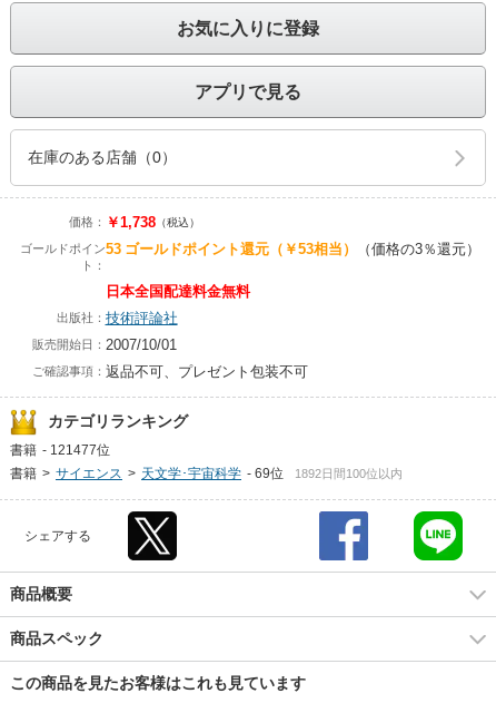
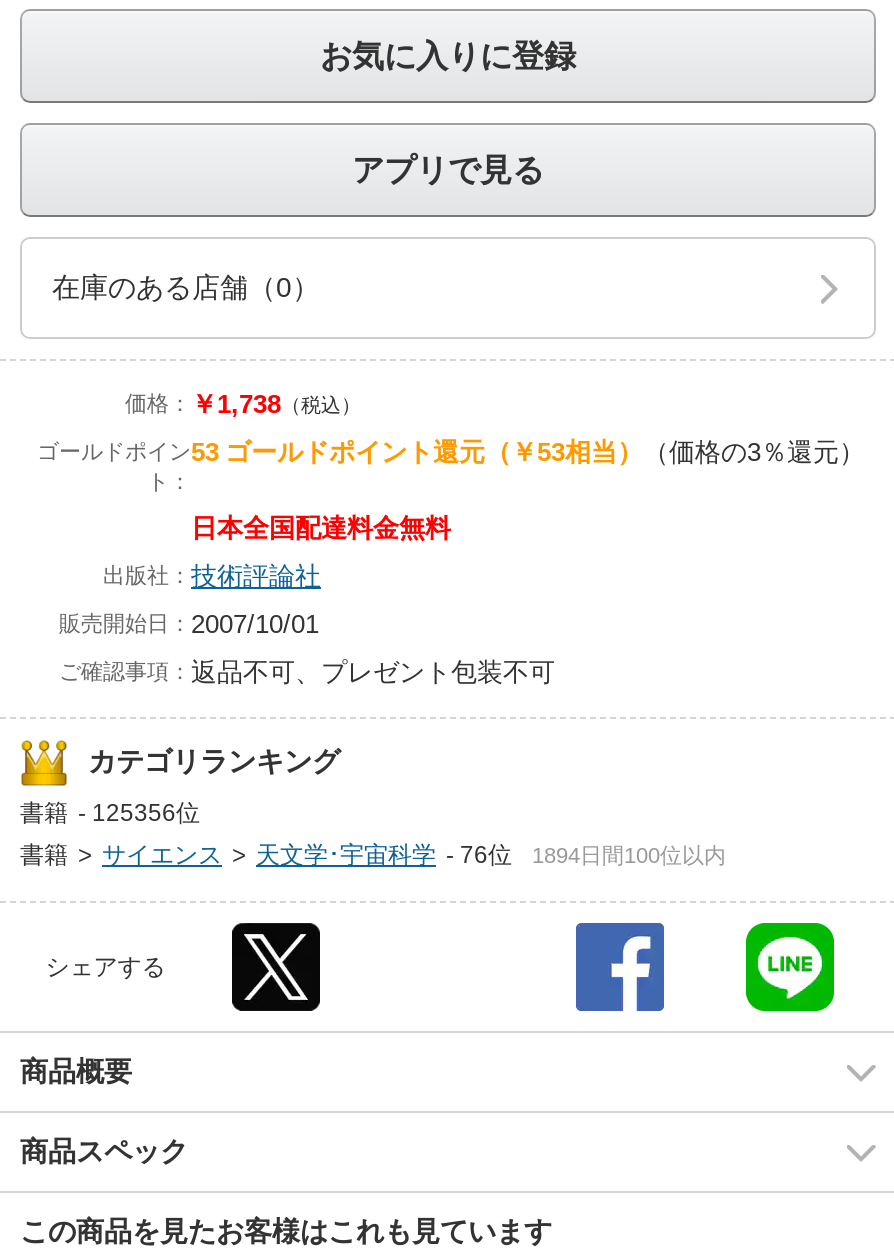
- 書籍 - 121477位
+ 書籍 - 125356位

- 書籍 > サイエンス > 天文学･宇宙科学 - 69位
+ 書籍 > サイエンス > 天文学･宇宙科学 - 76位

- 1892日間100位以内
+ 1894日間100位以内
